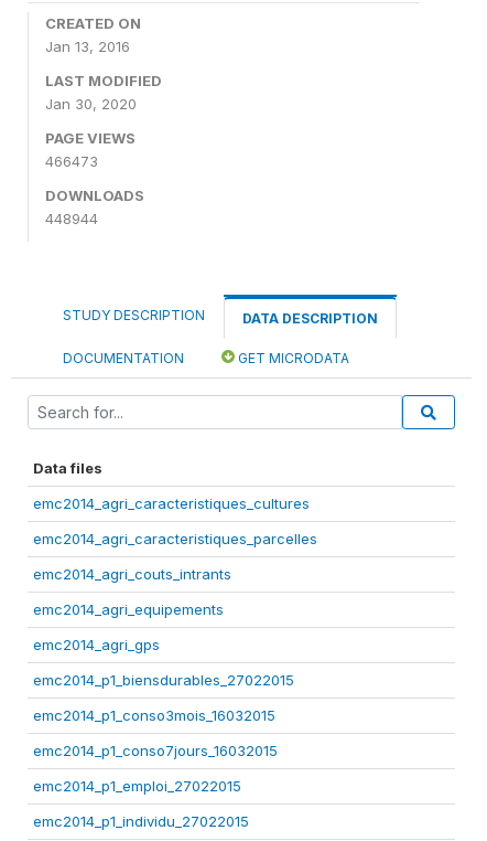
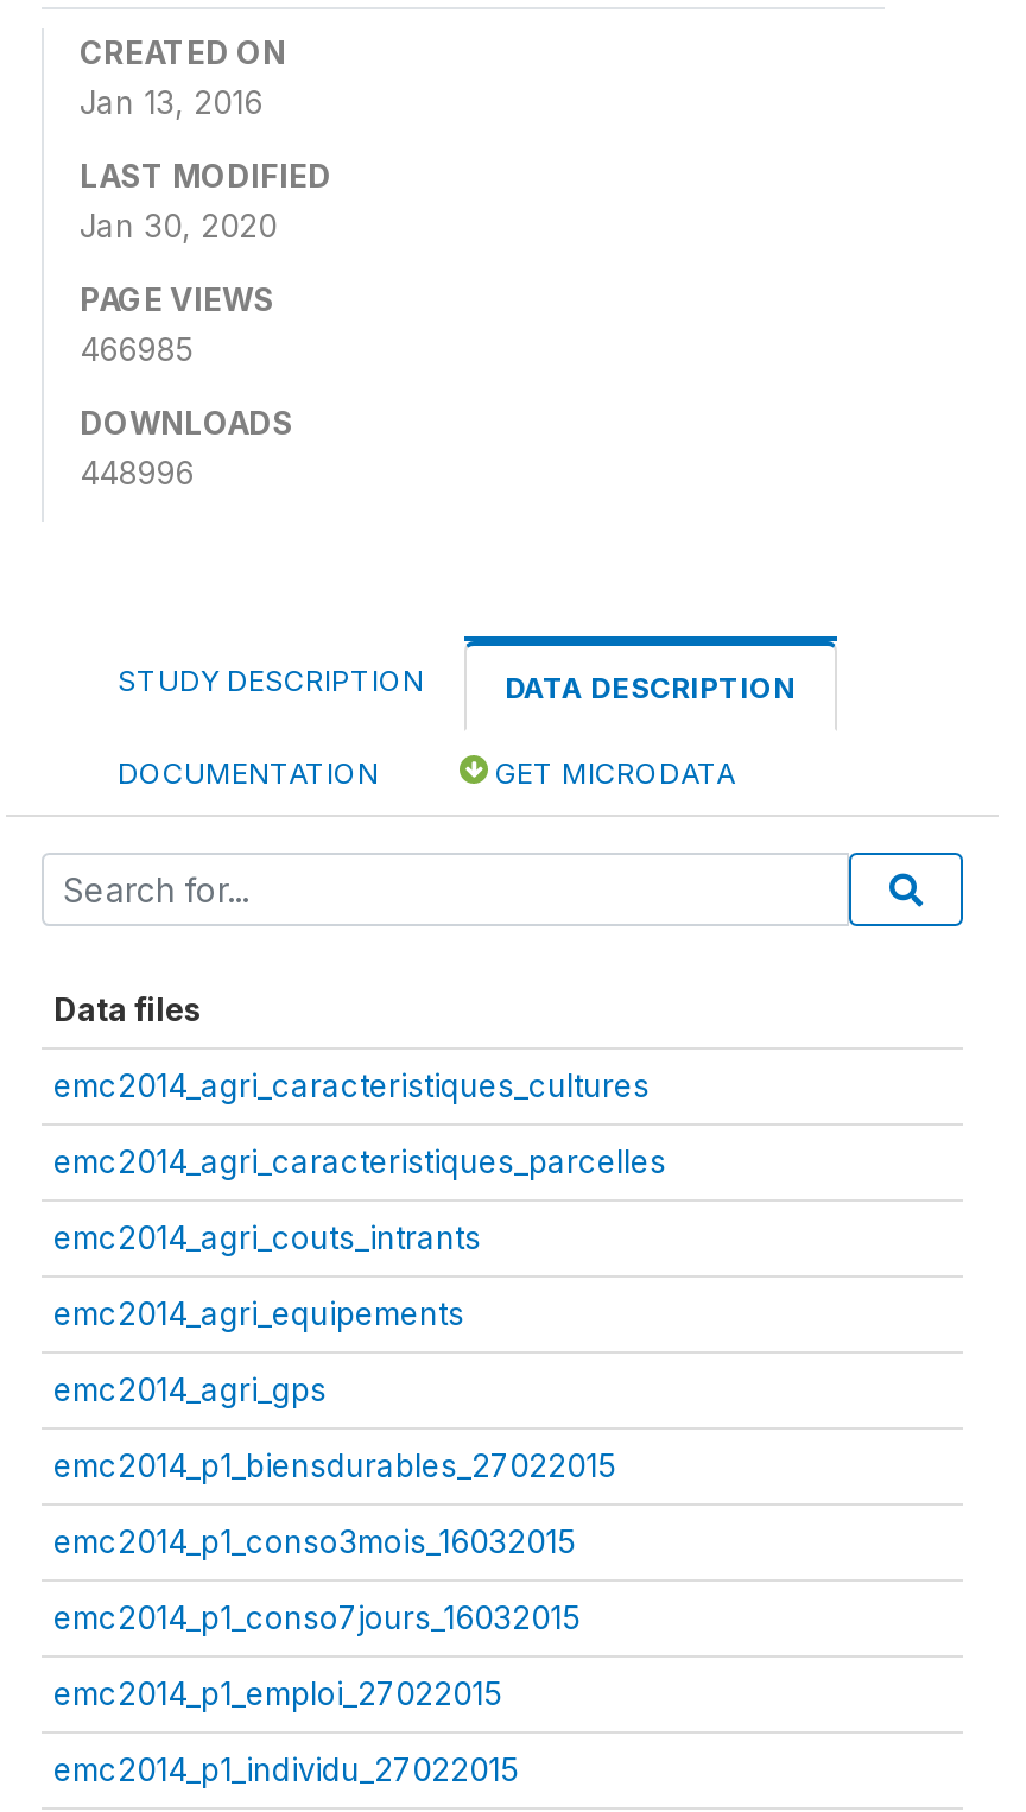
- 466473
+ 466985

- 448944
+ 448996
